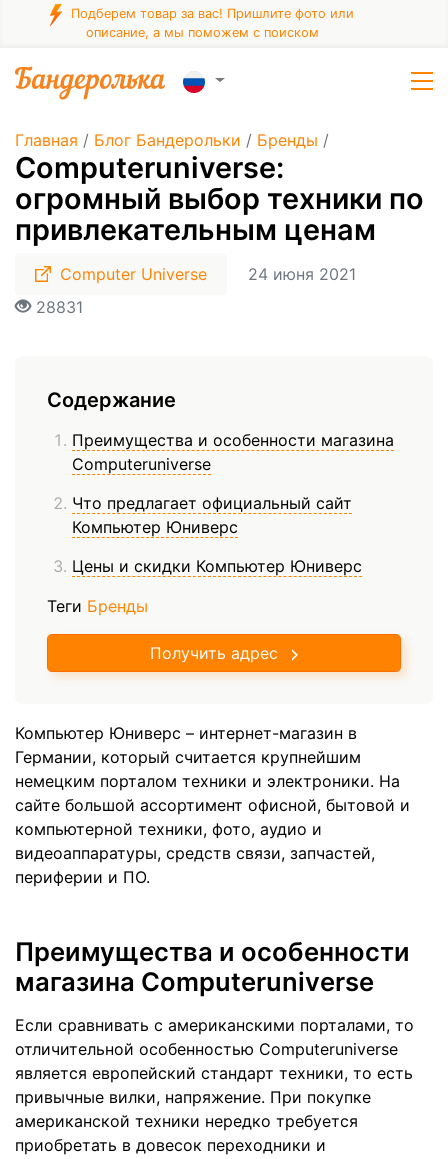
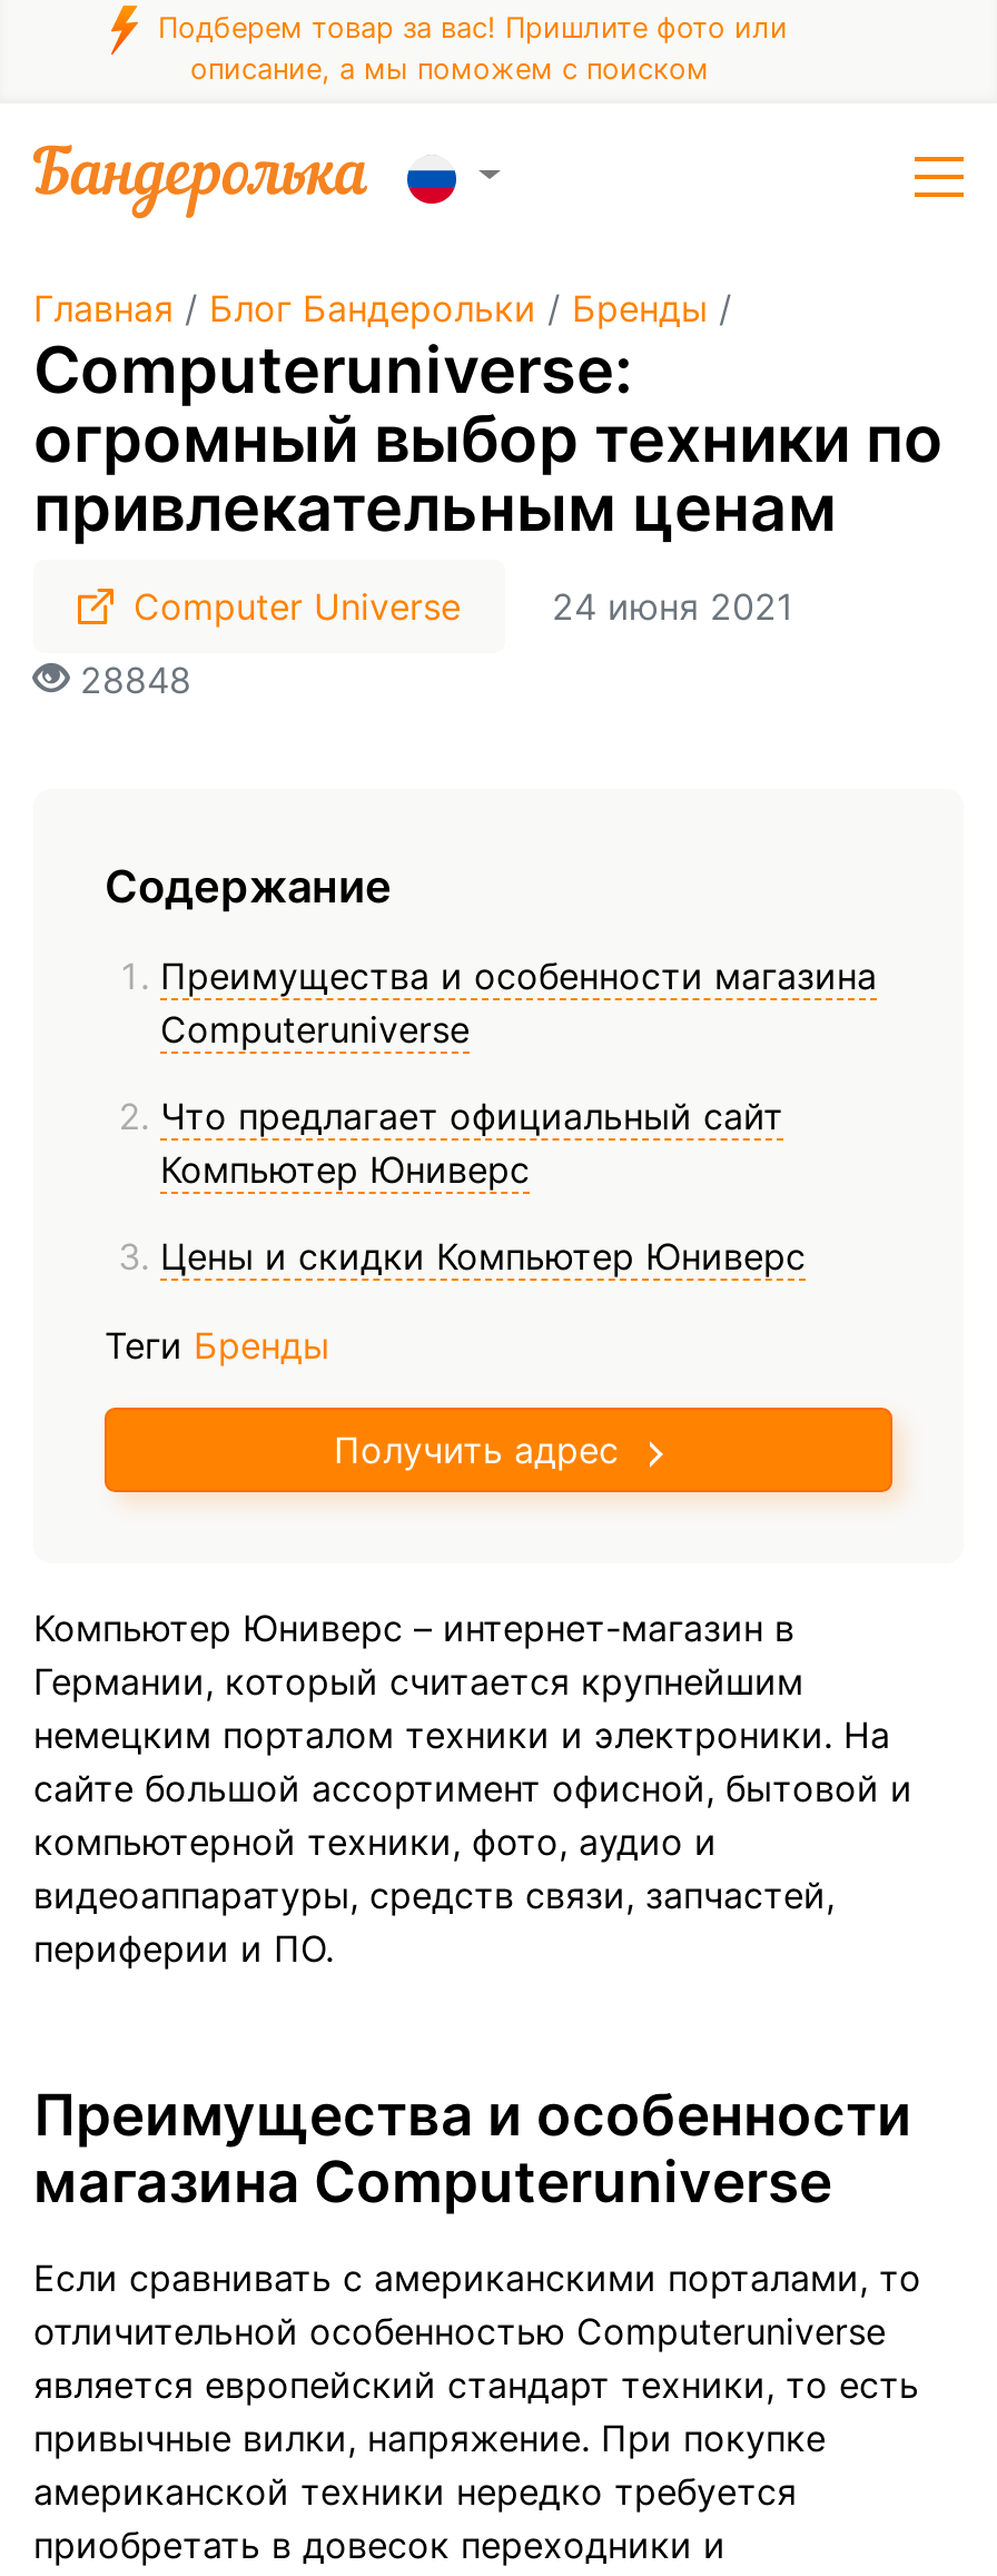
- 28831
+ 28848
